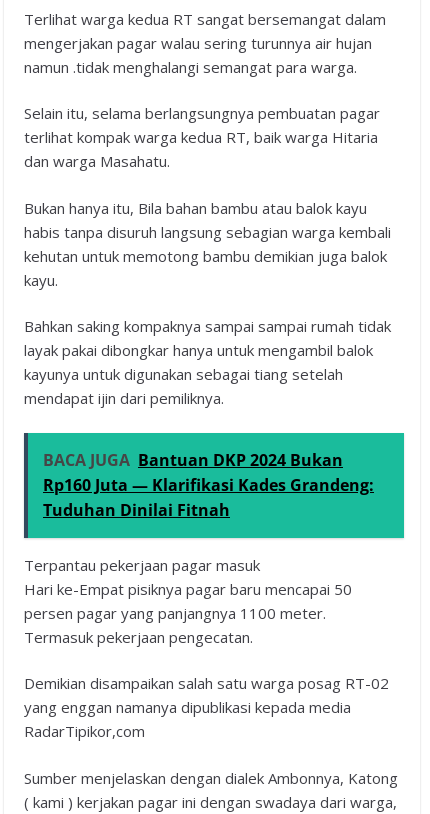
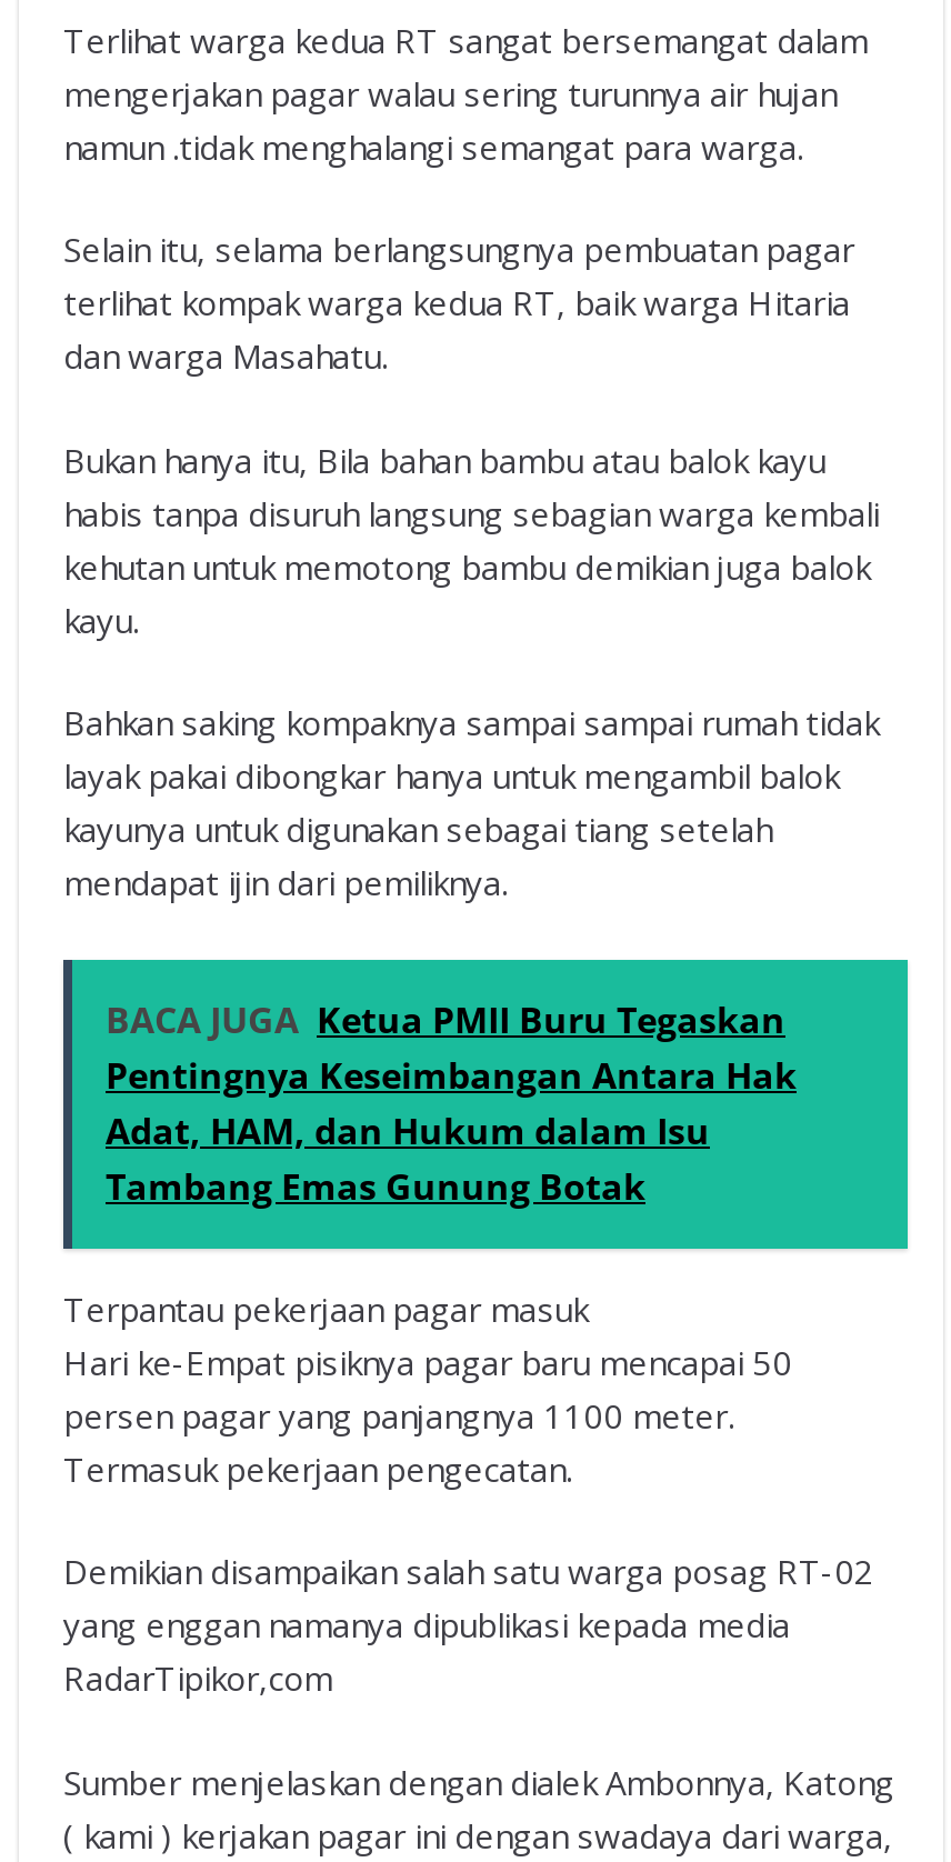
- BACA JUGA Bantuan DKP 2024 Bukan
- Rp160 Juta — Klarifikasi Kades Grandeng:
- Tuduhan Dinilai Fitnah
+ BACA JUGA Ketua PMII Buru Tegaskan
+ Pentingnya Keseimbangan Antara Hak
+ Adat, HAM, dan Hukum dalam Isu
+ Tambang Emas Gunung Botak
